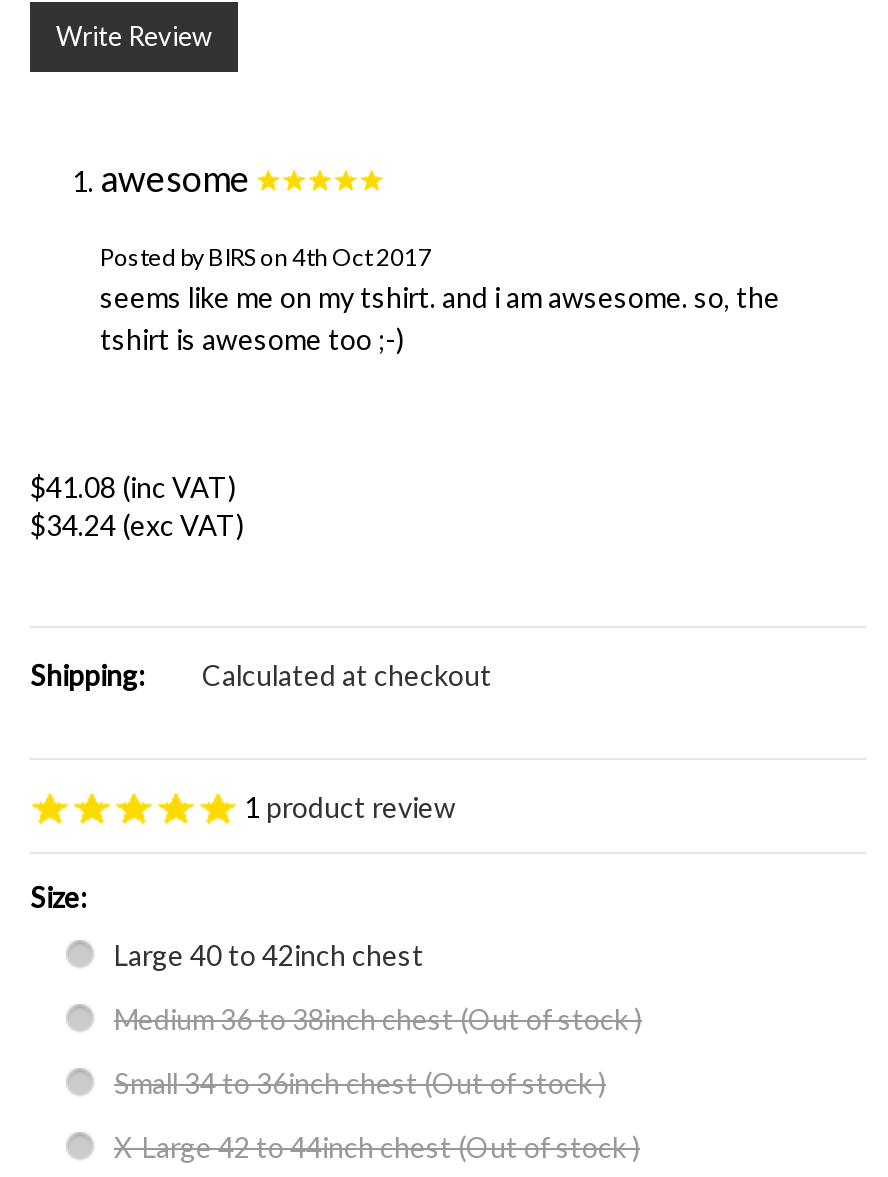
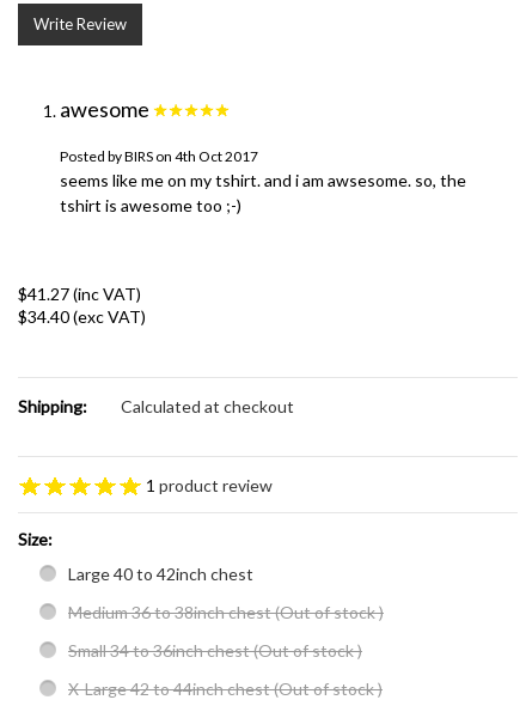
- $41.08 (inc VAT)
+ $41.27 (inc VAT)

- $34.24 (exc VAT)
+ $34.40 (exc VAT)
